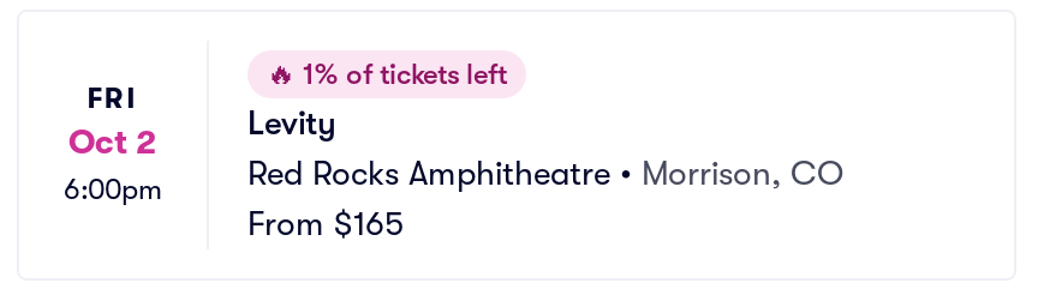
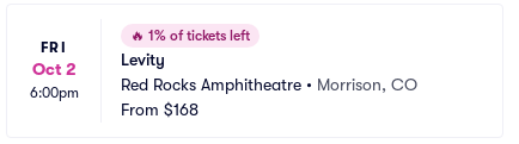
- From $165
+ From $168
